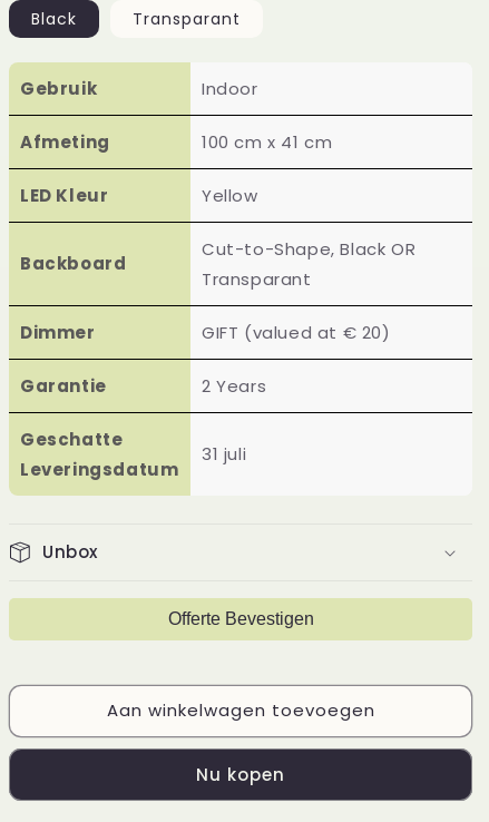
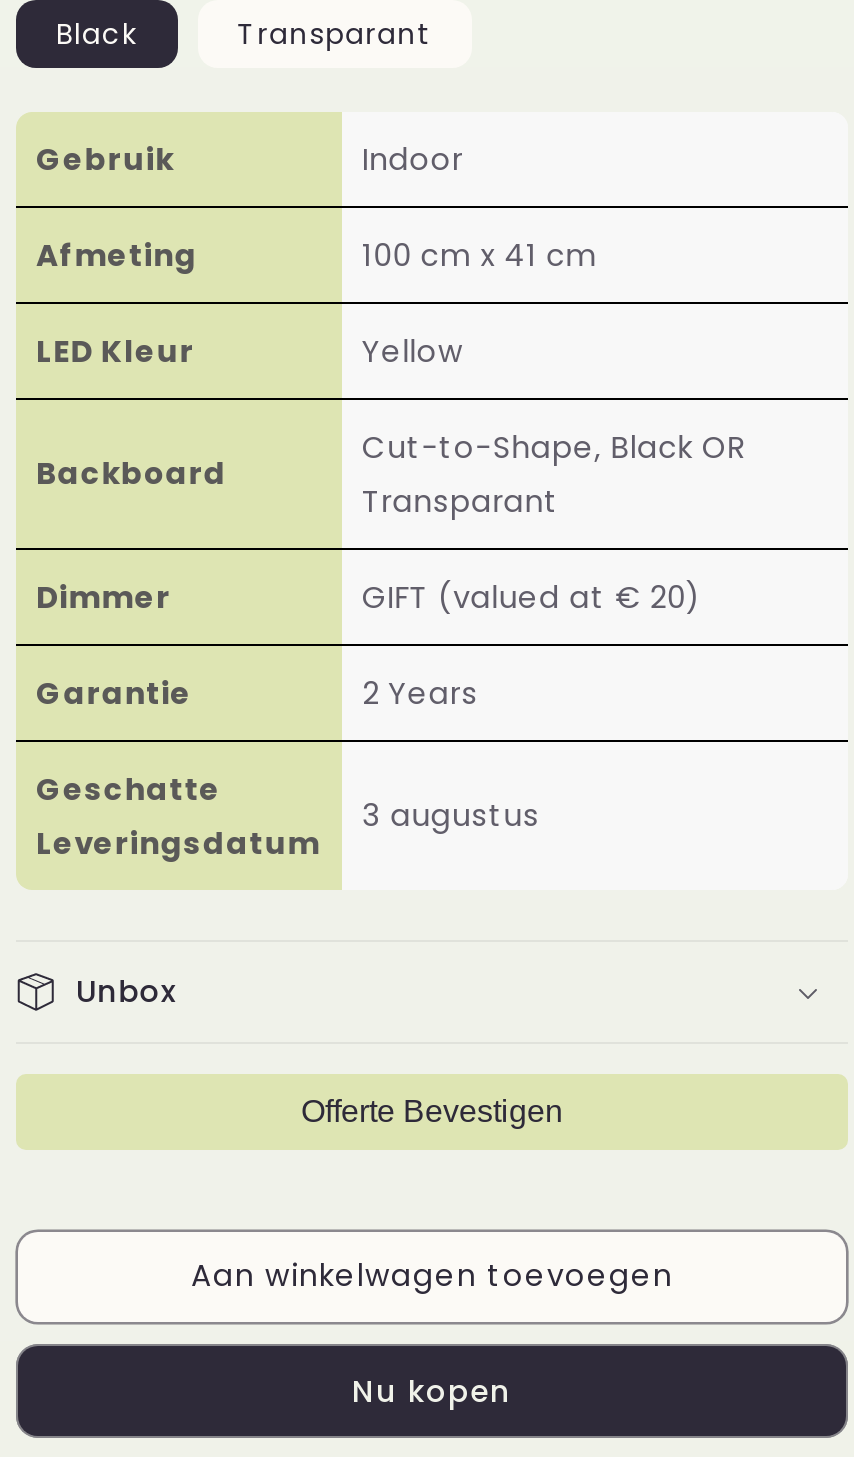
- 31 juli
+ 3 augustus
